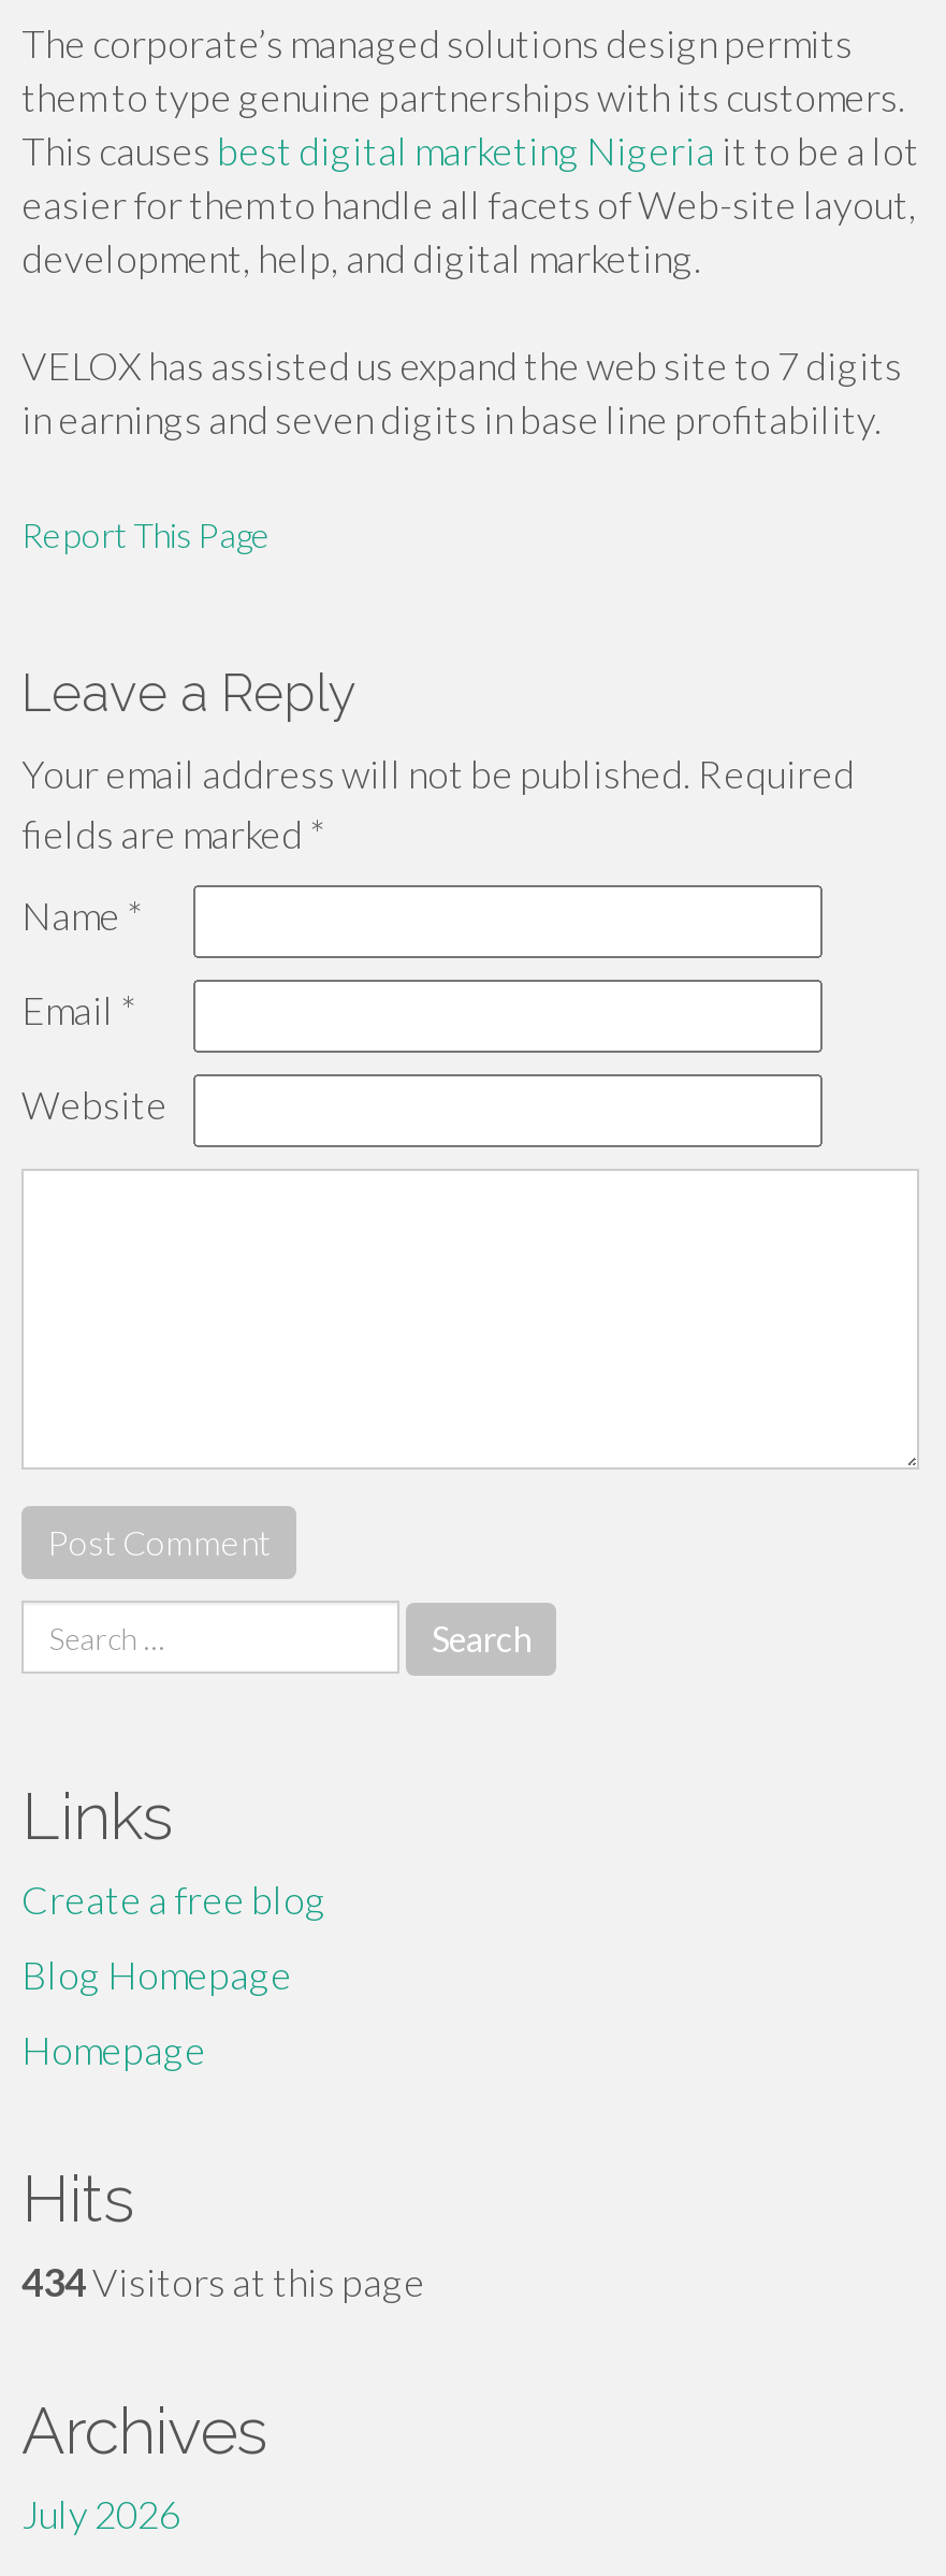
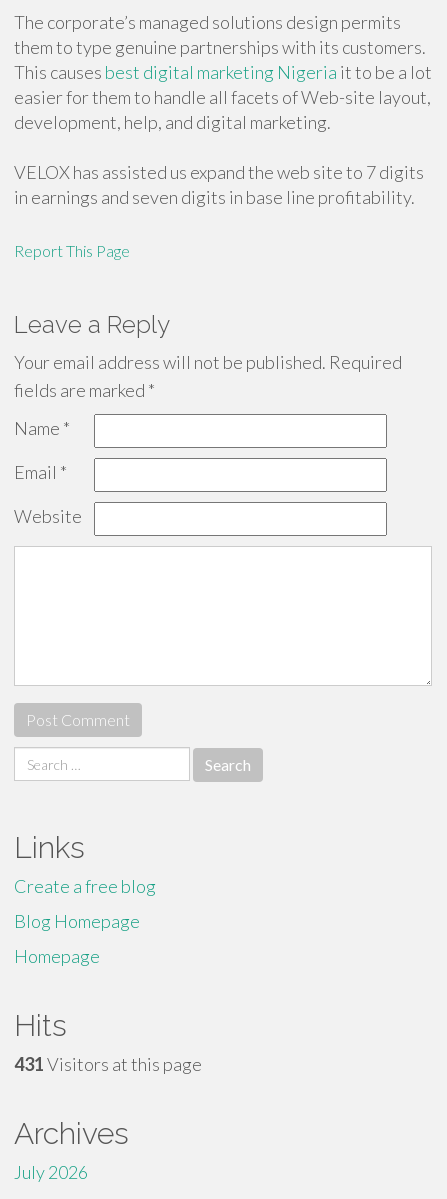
- 434Visitors at this page
+ 431Visitors at this page
